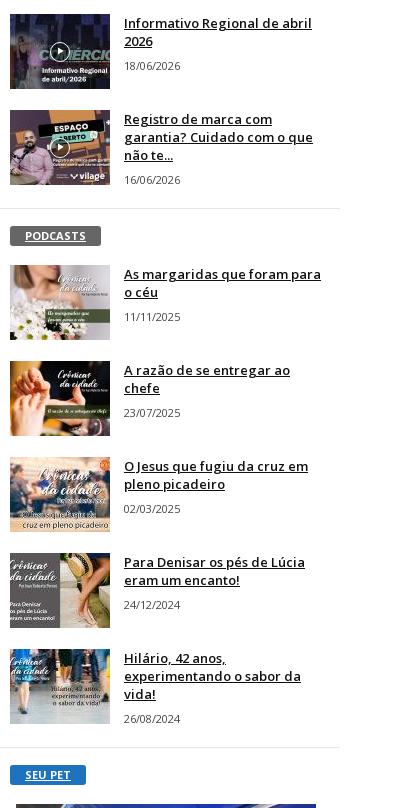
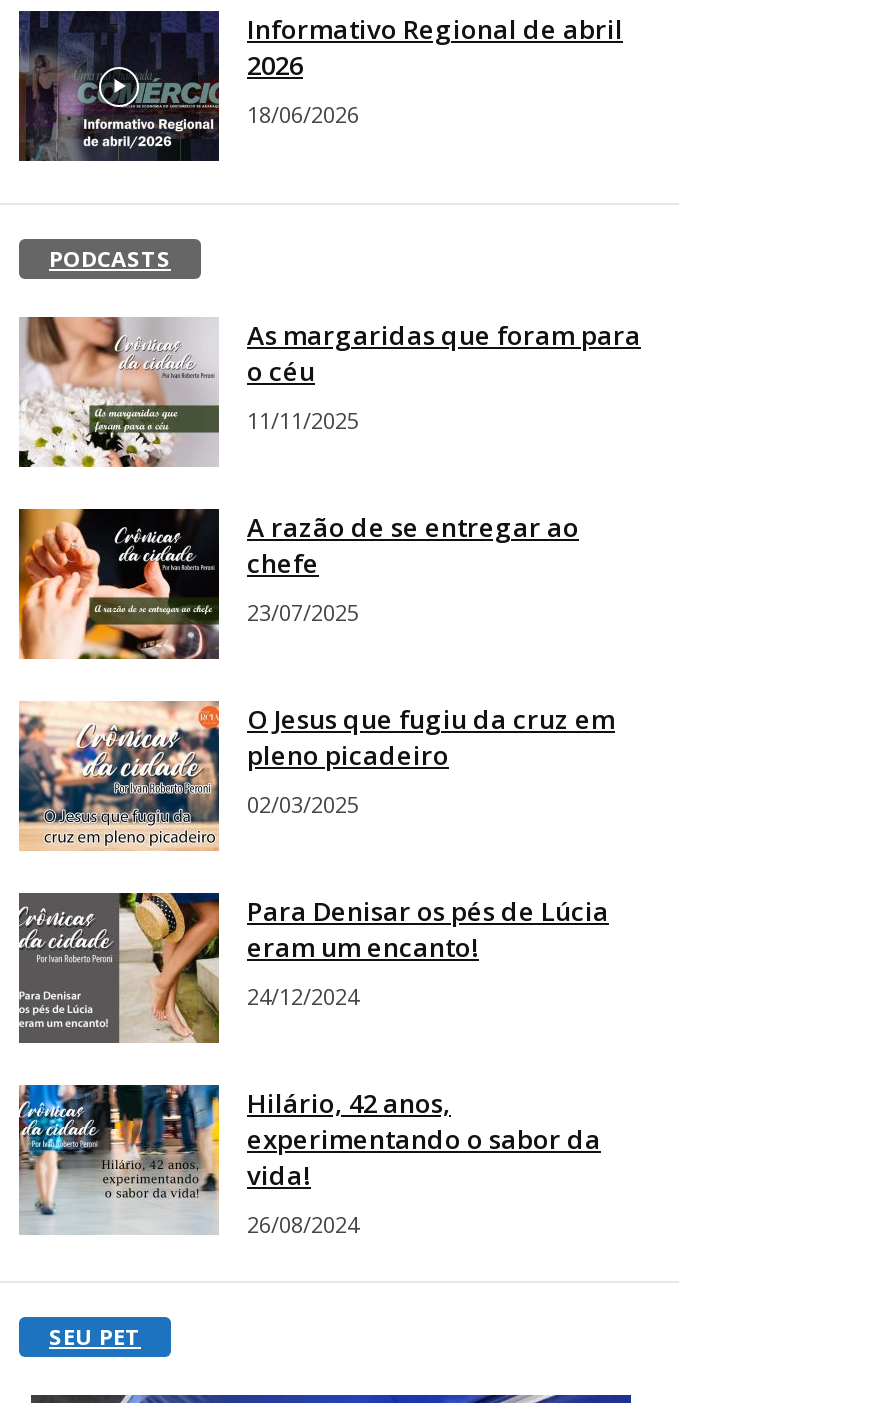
- [image]
- Registro de marca com
- garantia? Cuidado com o que
- não te...
- 16/06/2026
